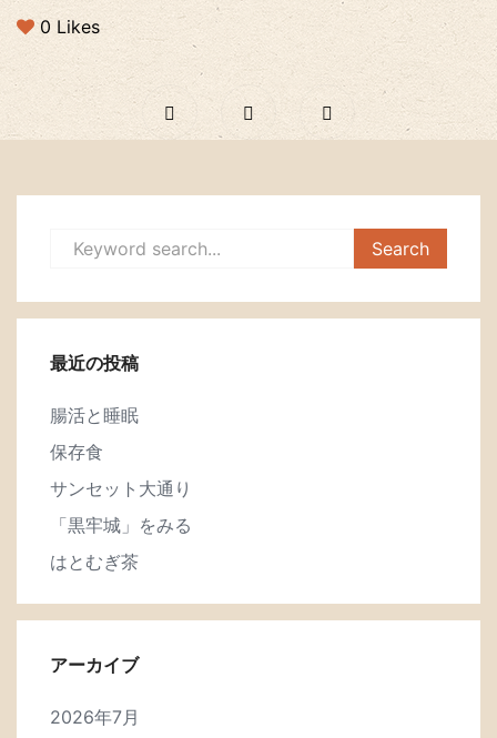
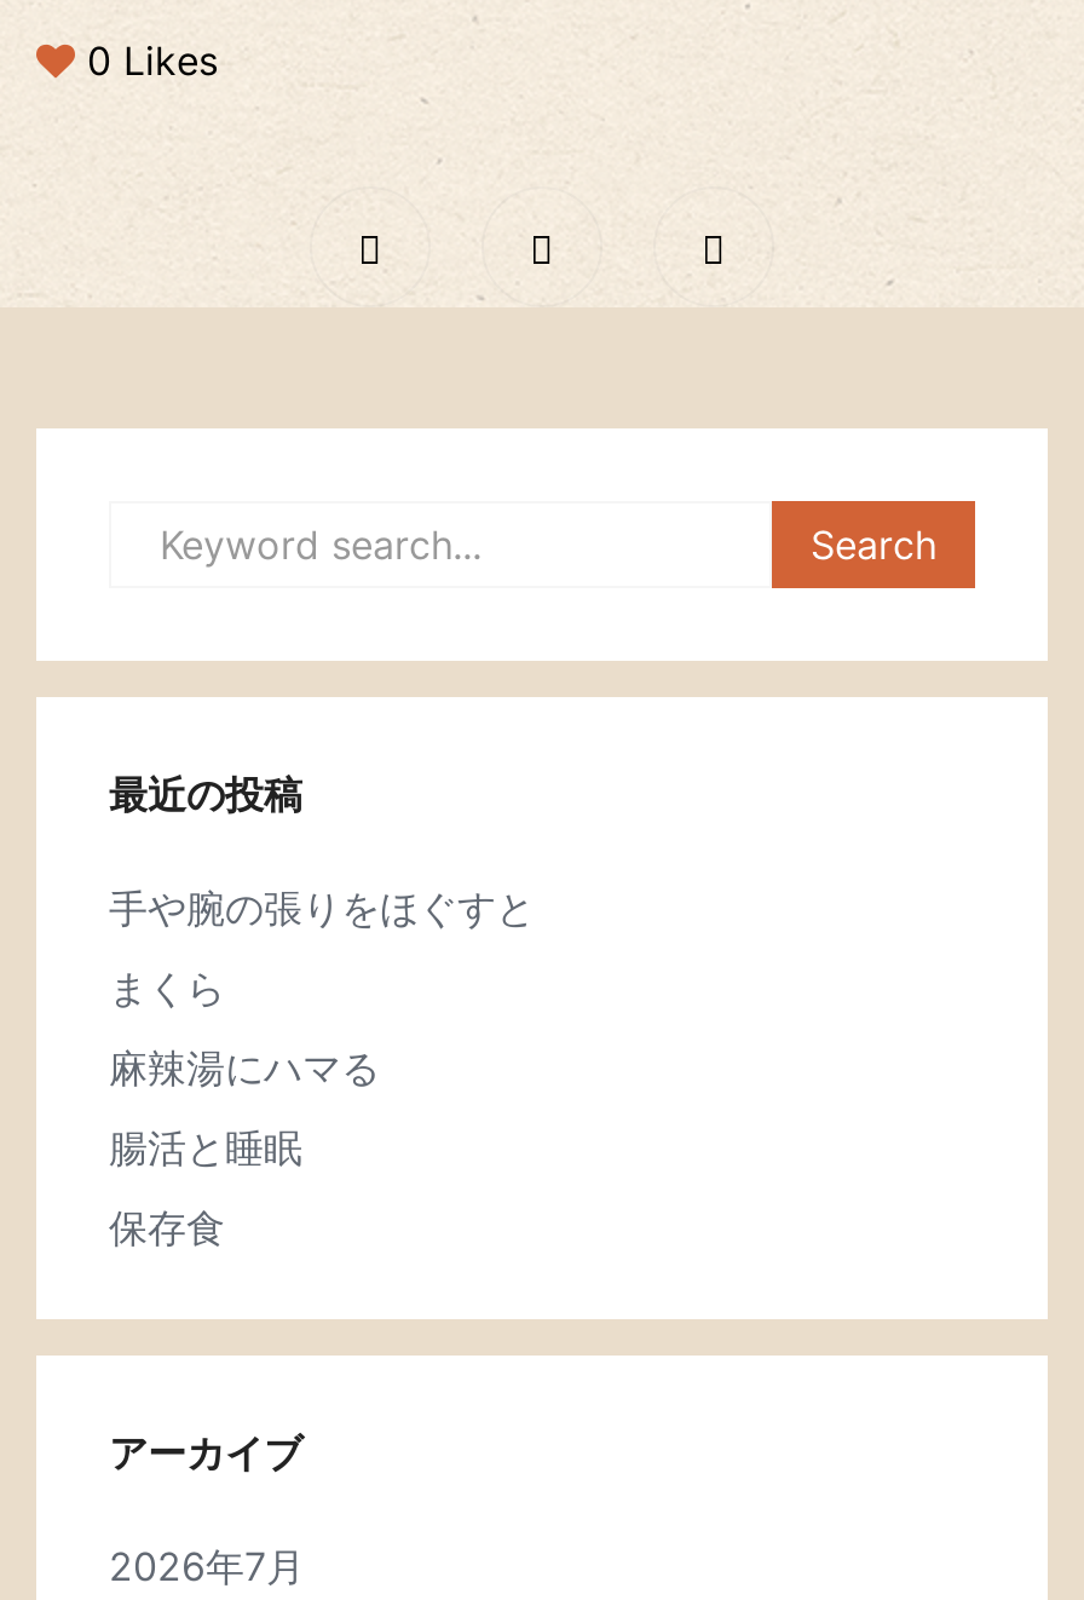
+ 手や腕の張りをほぐすと
+ まくら
+ 麻辣湯にハマる

moved down: 腸活と睡眠 | 保存食

- サンセット大通り
- 「黒牢城」をみる
- はとむぎ茶
